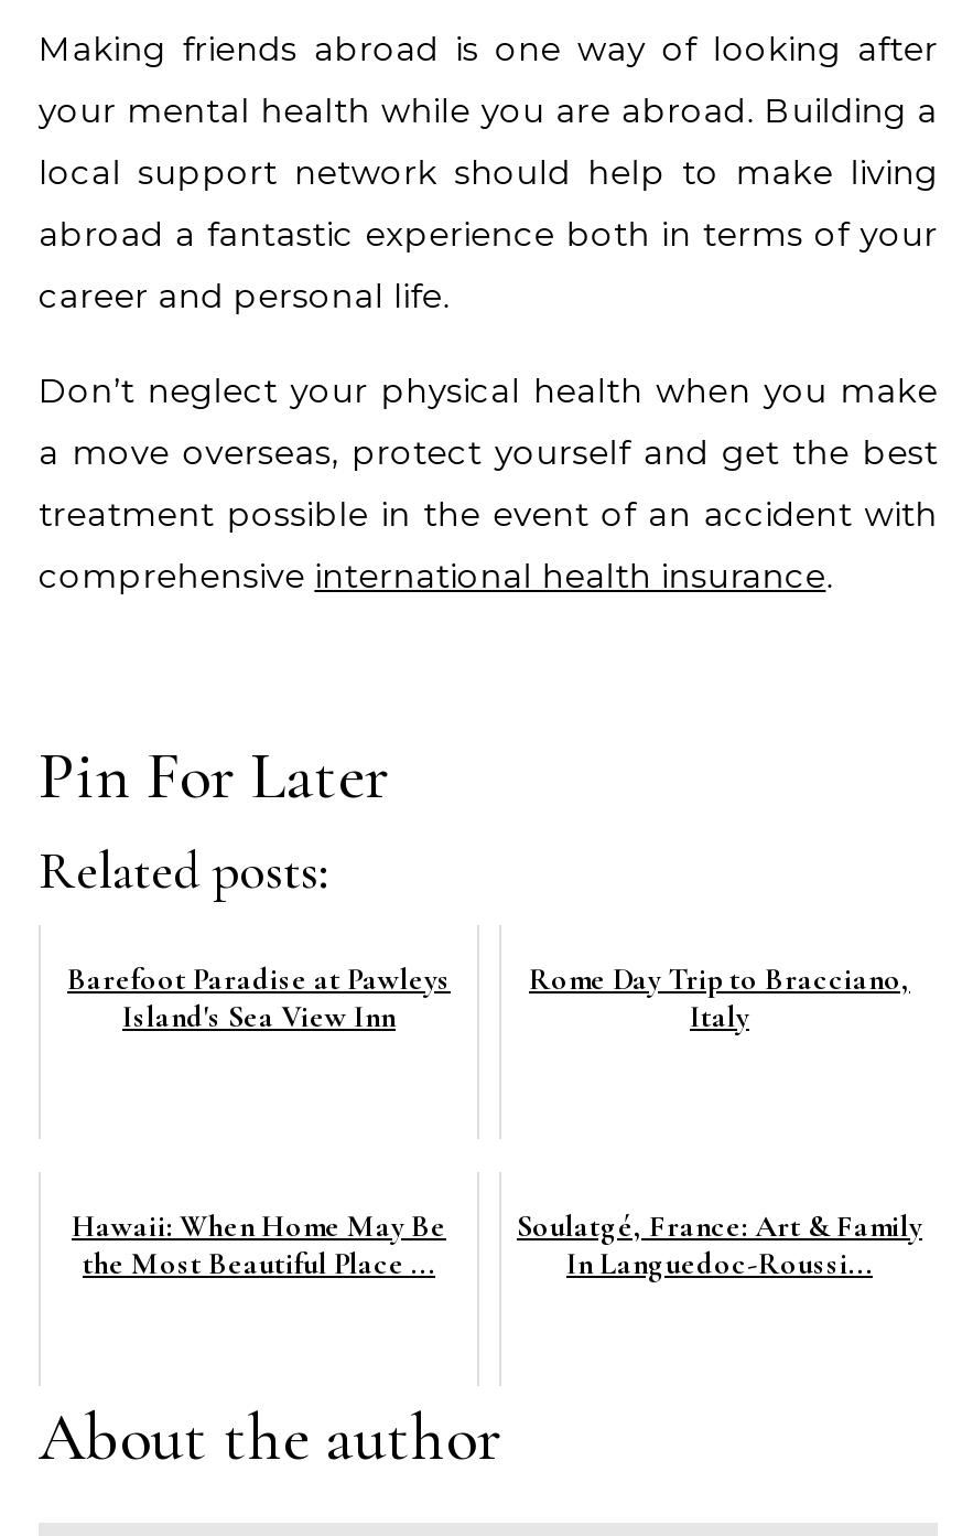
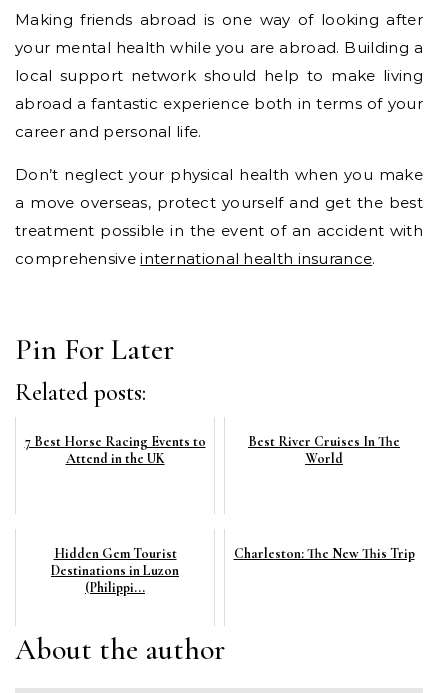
- Barefoot Paradise at Pawleys
- Island's Sea View Inn
+ 7 Best Horse Racing Events to
+ Attend in the UK

- Rome Day Trip to Bracciano,
- Italy
+ Best River Cruises In The
+ World

- Hawaii: When Home May Be
- the Most Beautiful Place ...
+ Hidden Gem Tourist
+ Destinations in Luzon
+ (Philippi...

- Soulatgé, France: Art & Family
- In Languedoc-Roussi...
+ Charleston: The New This Trip
